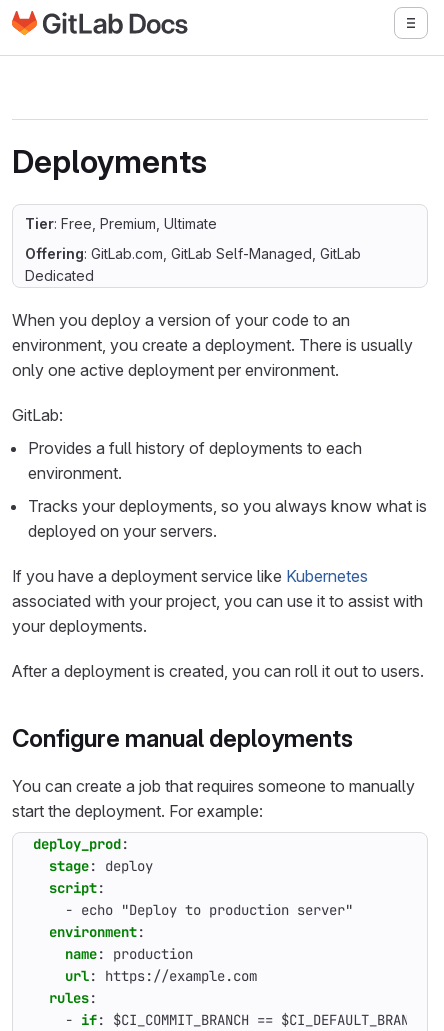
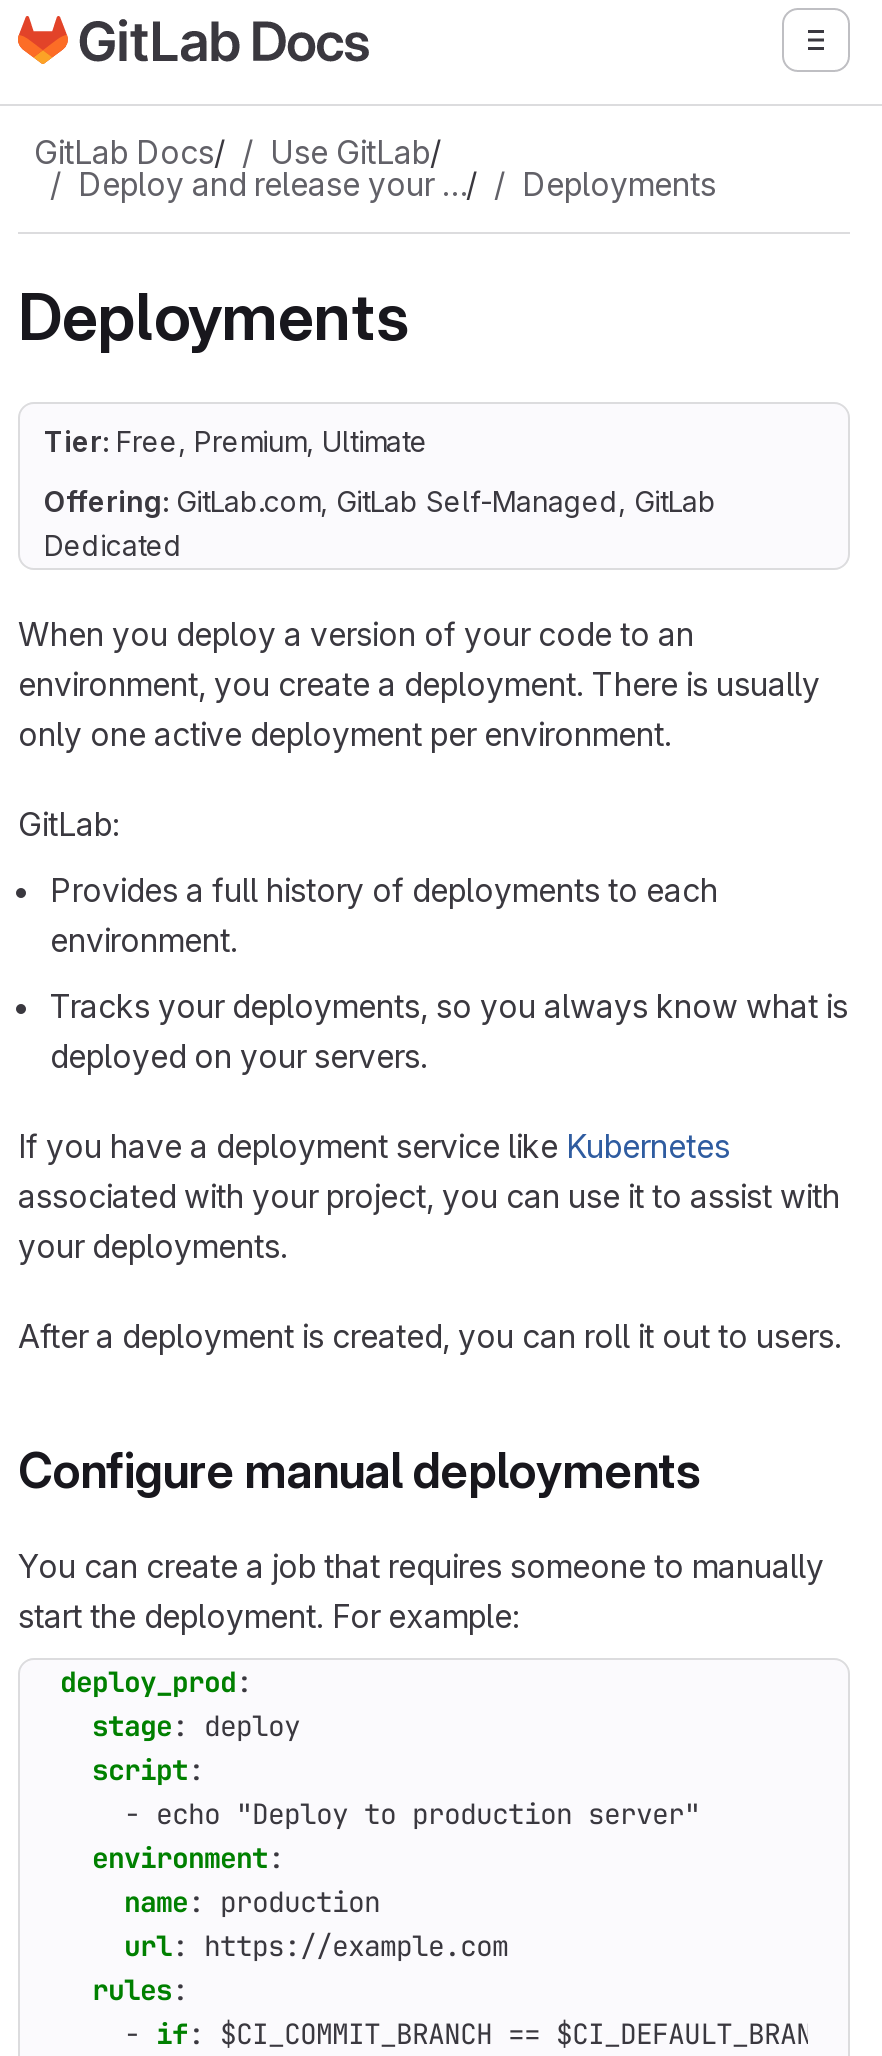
+ GitLab Docs/
+ Use GitLab/
+ Deploy and release your …/
+ Deployments
